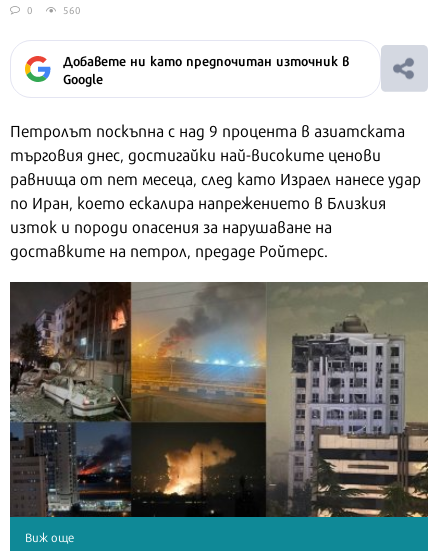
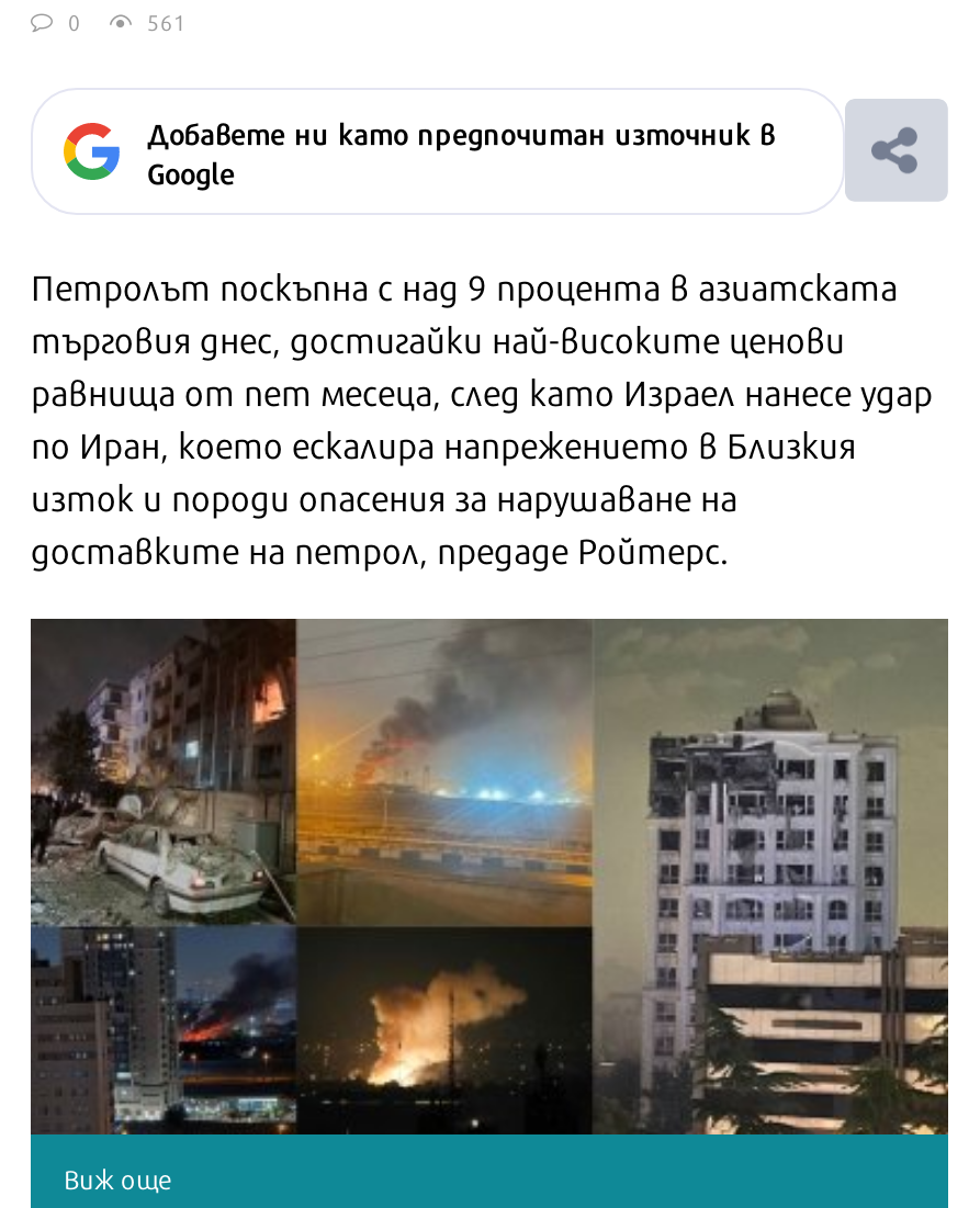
- 560
+ 561
